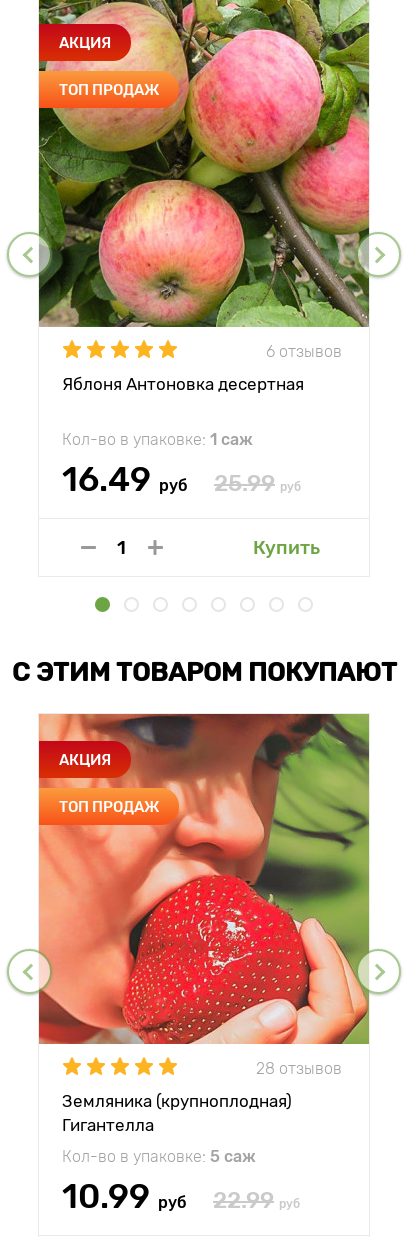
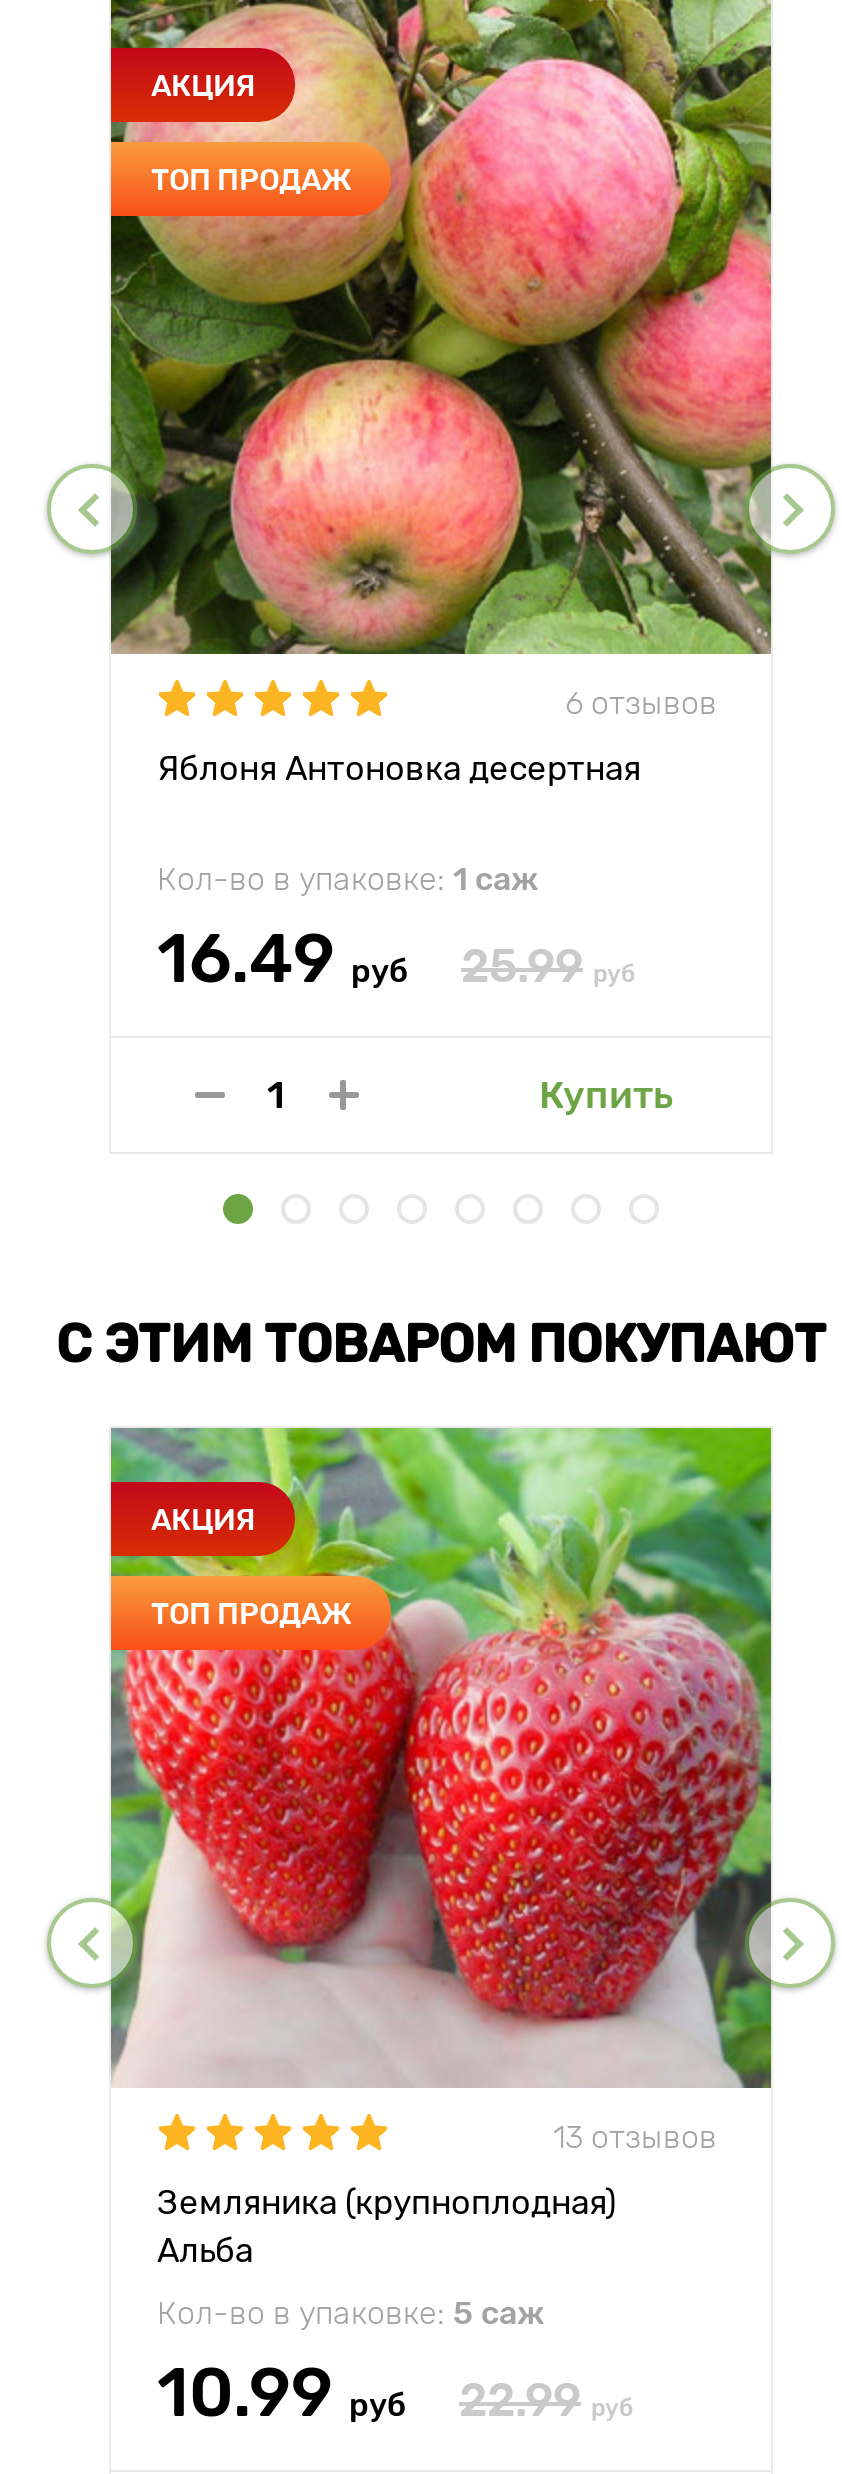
- [image]
- 28 отзывов
+ [image]
+ 13 отзывов

- Гигантелла
+ Альба
